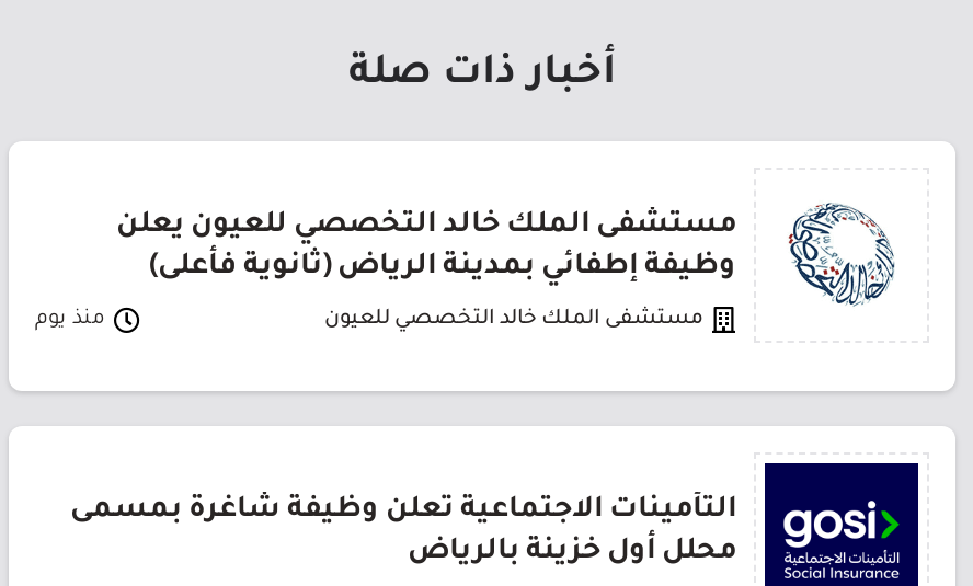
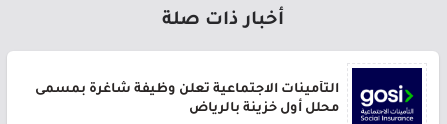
- [image]
- مستشفى الملك خالد التخصصي للعيون يعلن
- وظيفة إطفائي بمدينة الرياض (ثانوية فأعلى)
- مستشفى الملك خالد التخصصي للعيون
- منذ يوم
